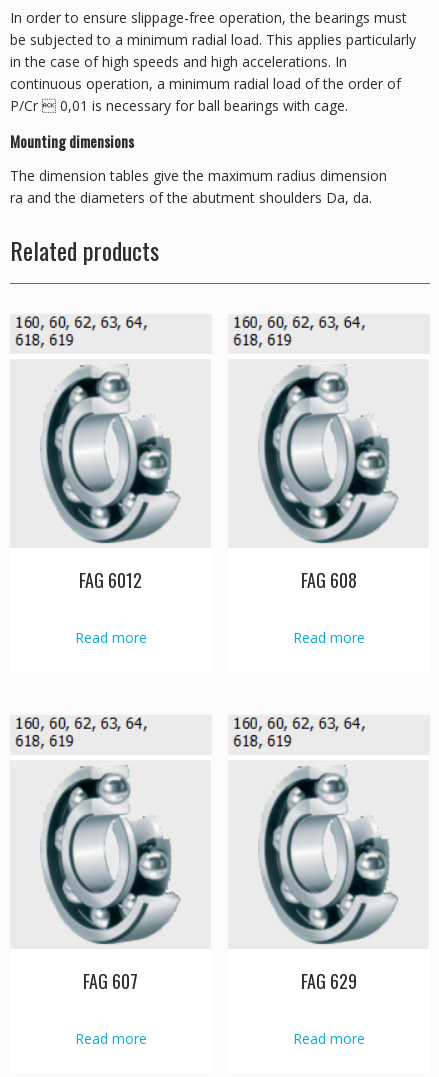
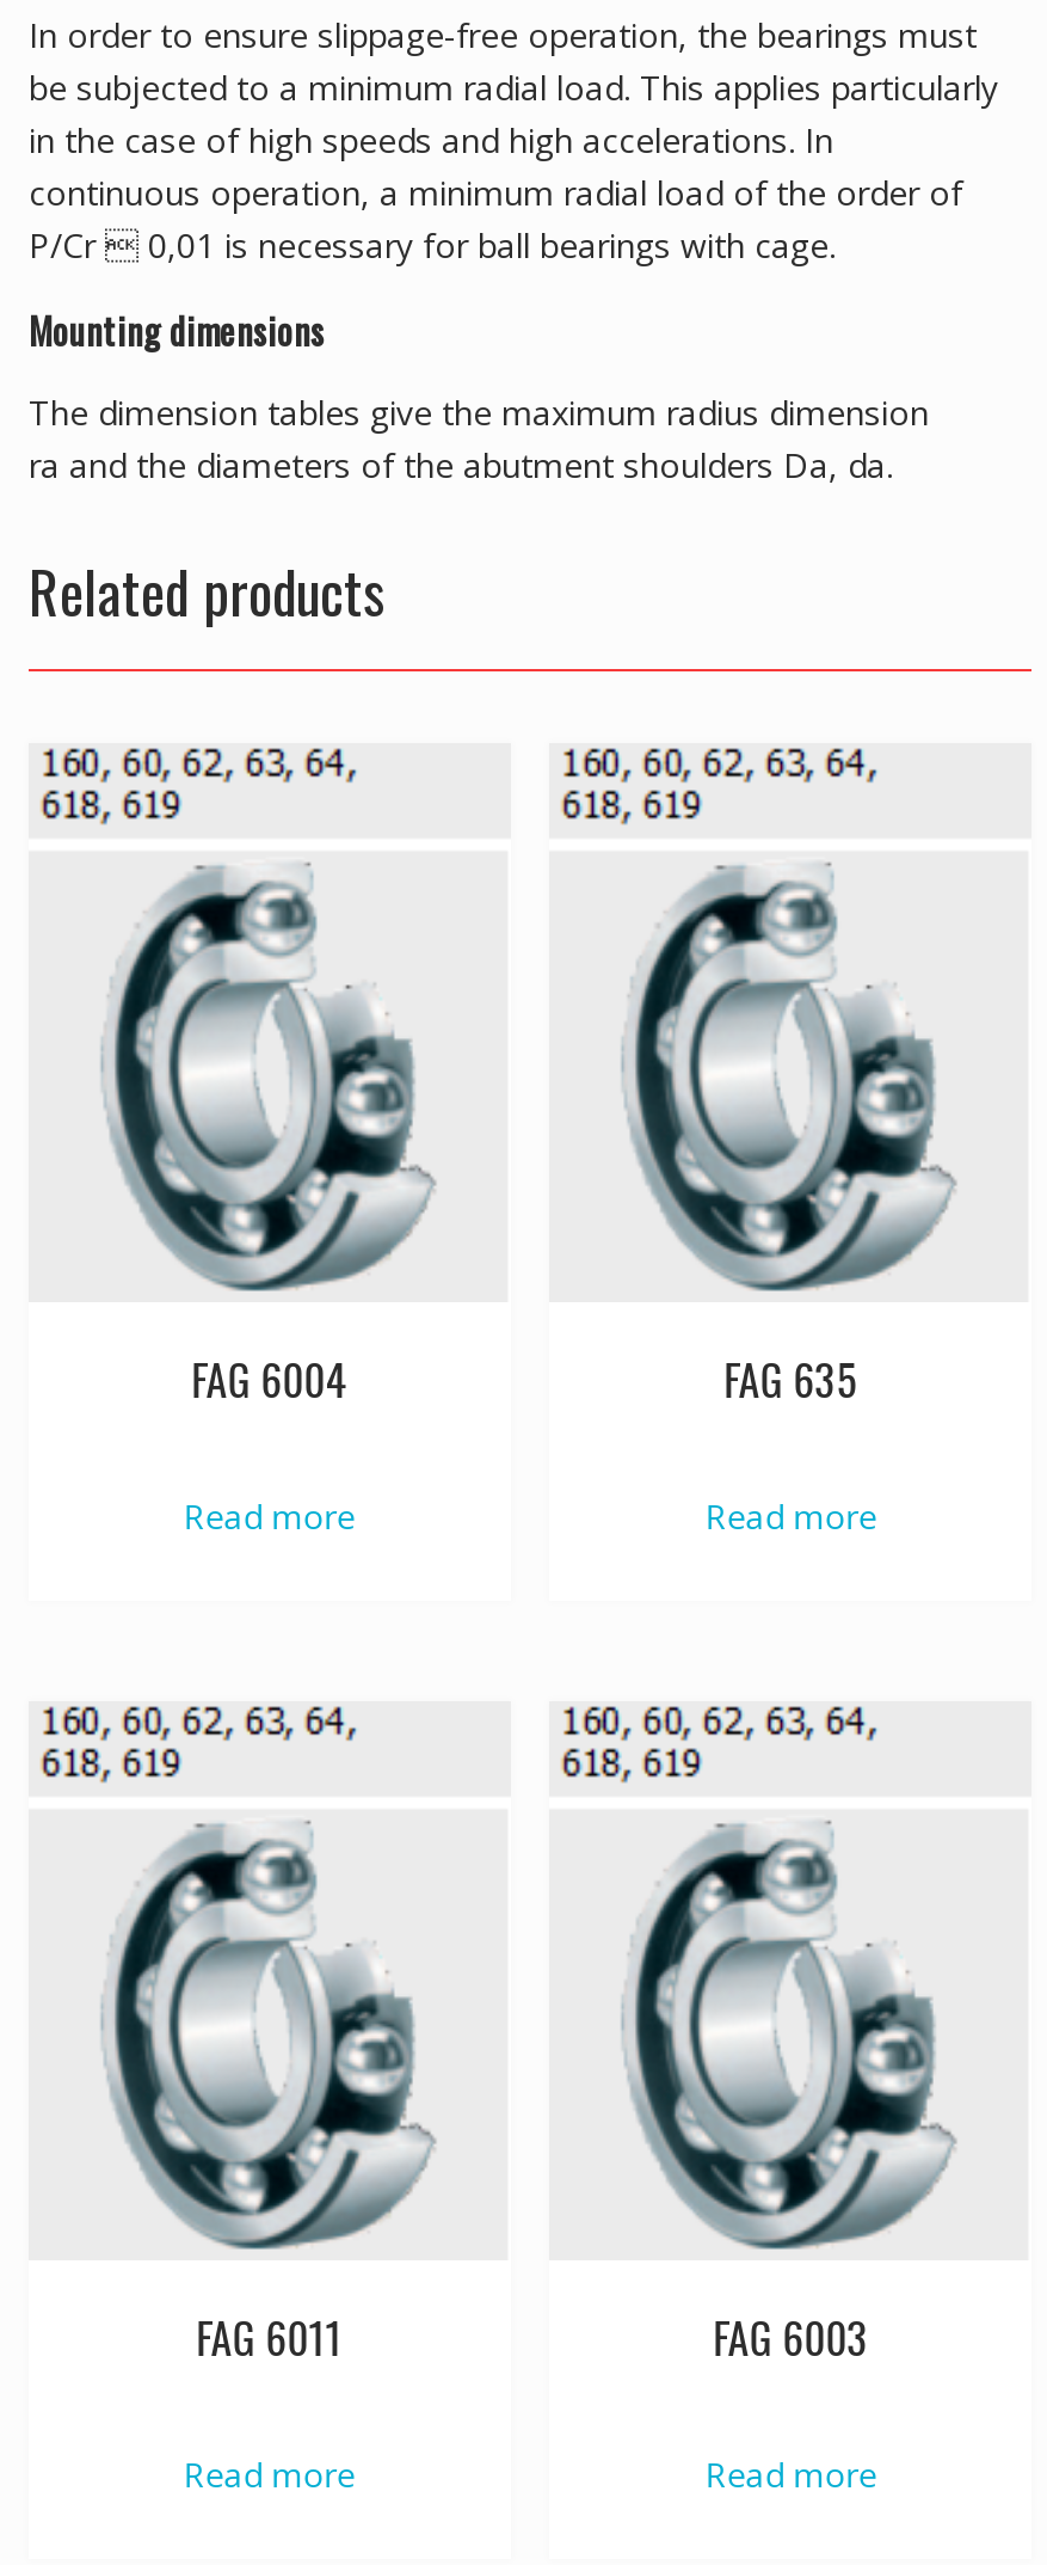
- FAG 6012
+ FAG 6004

- FAG 608
+ FAG 635

- FAG 607
+ FAG 6011

- FAG 629
+ FAG 6003
